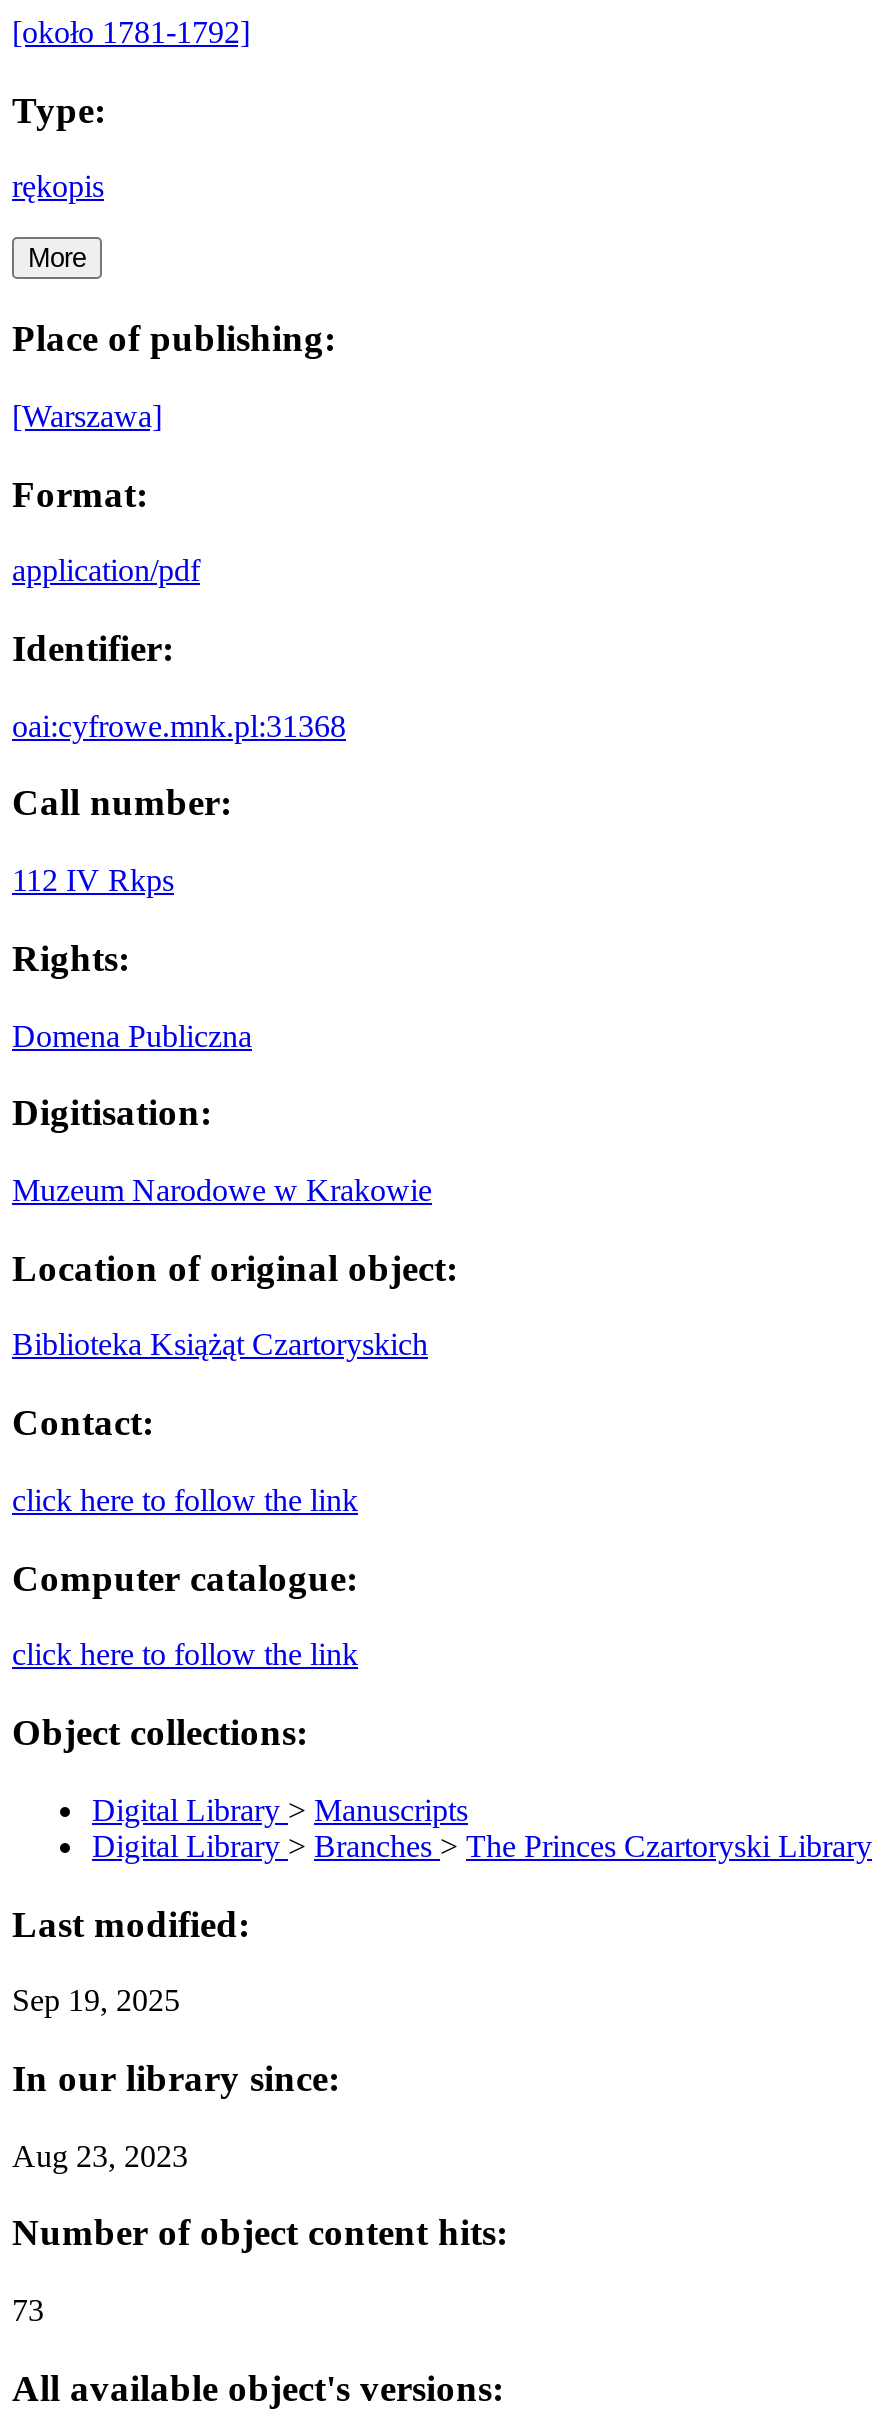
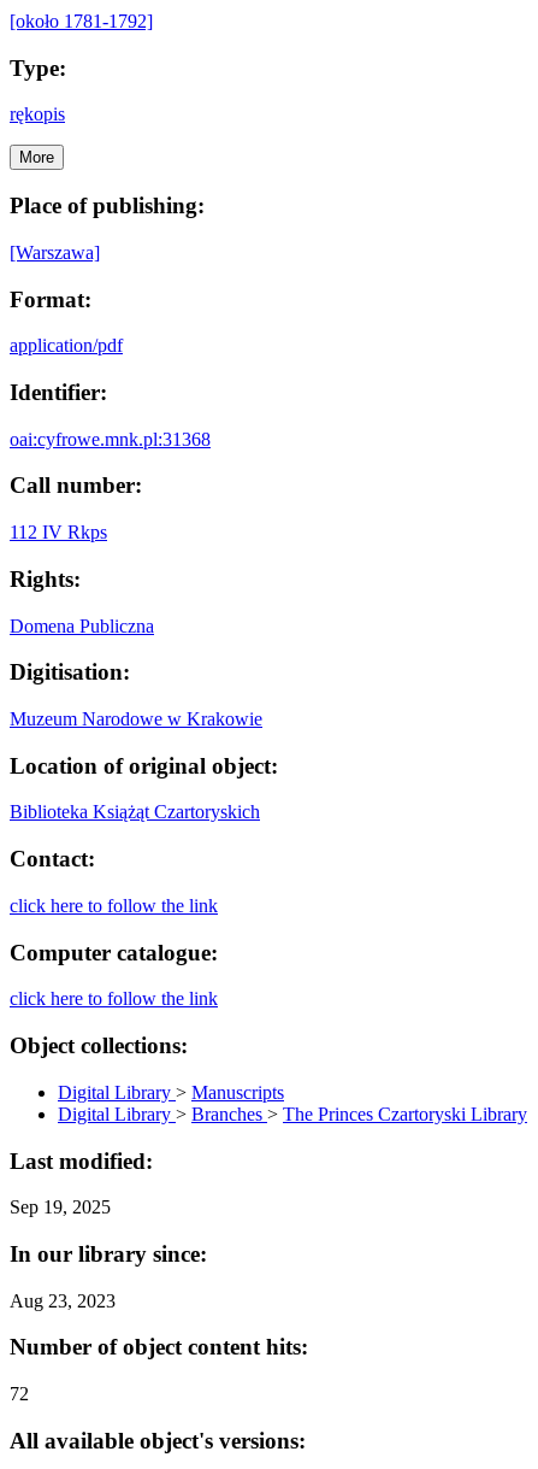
- 73
+ 72
